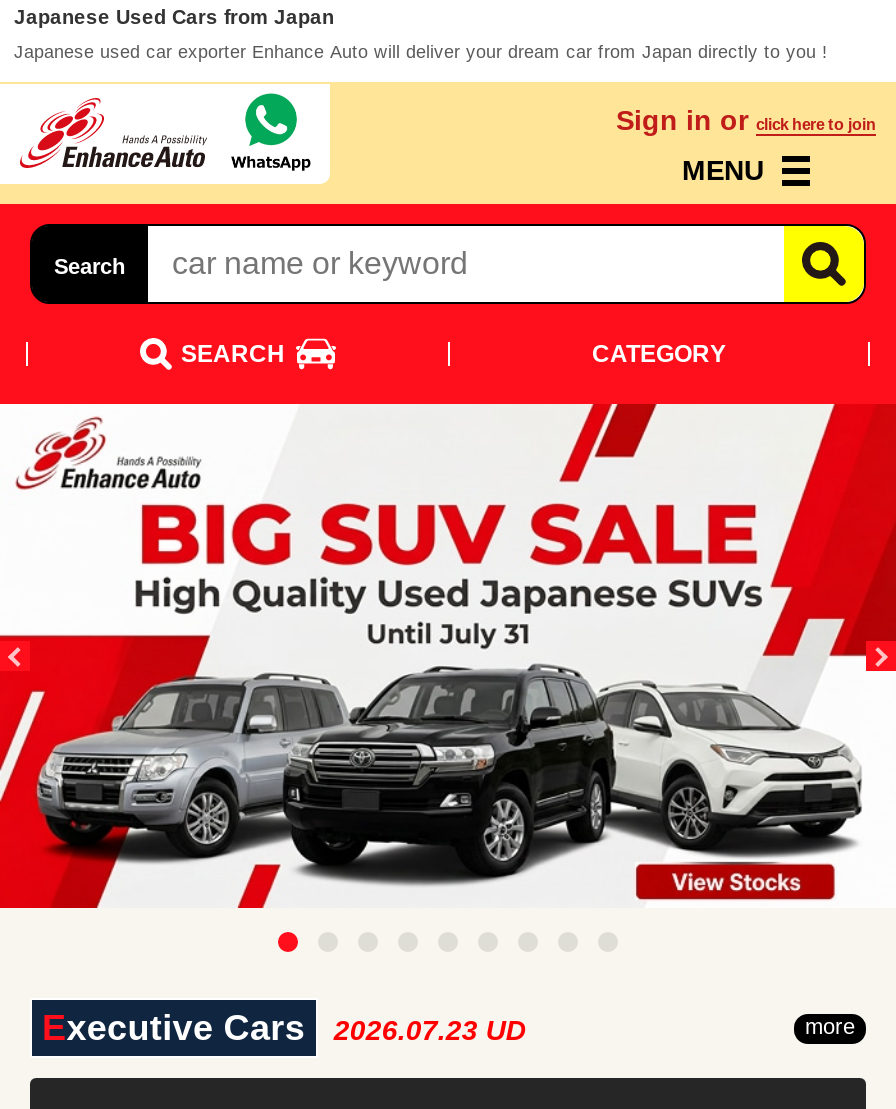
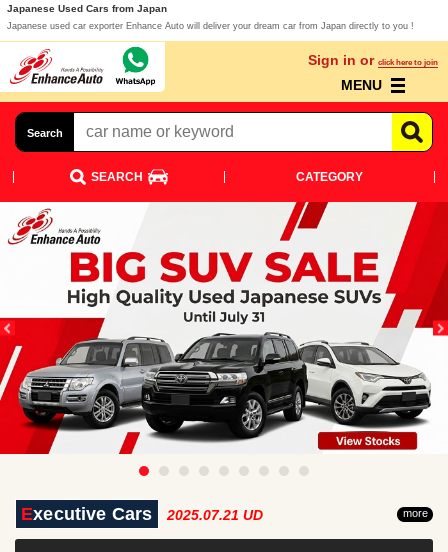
- Executive Cars 2026.07.23 UD
+ Executive Cars 2025.07.21 UD
